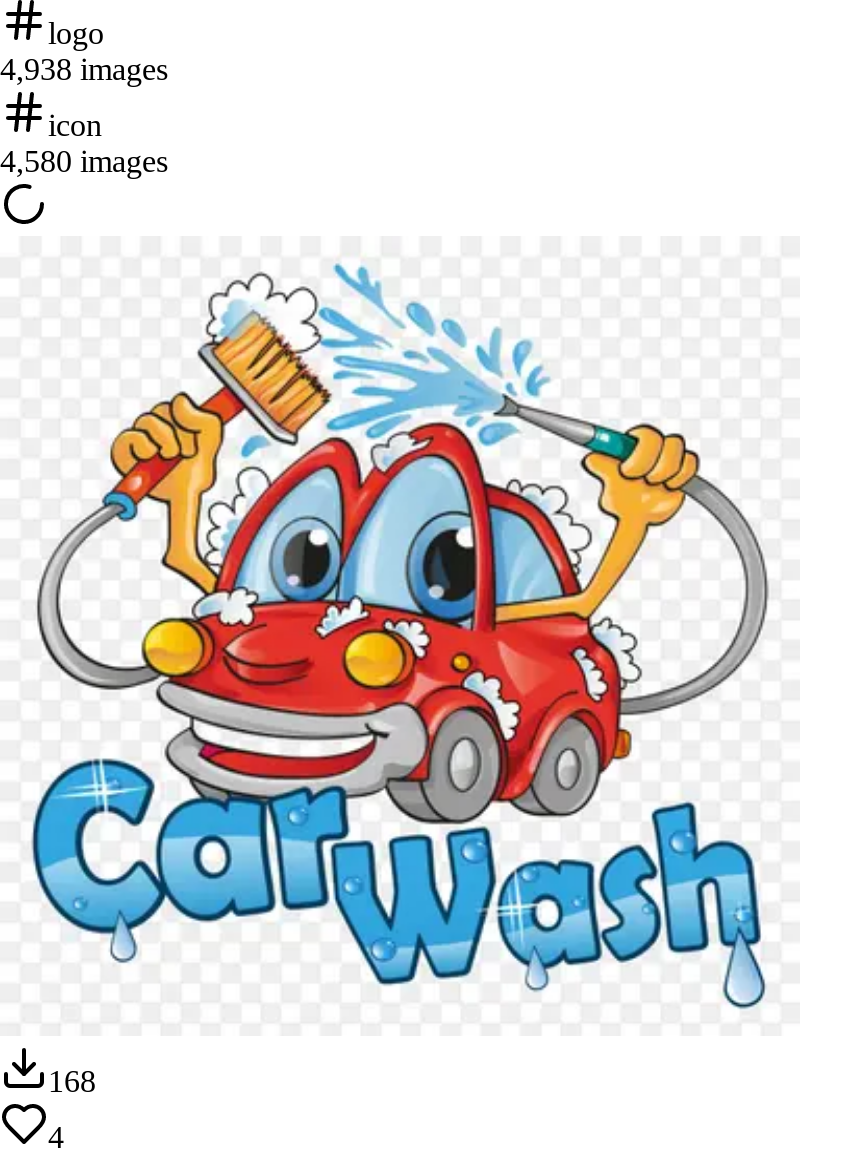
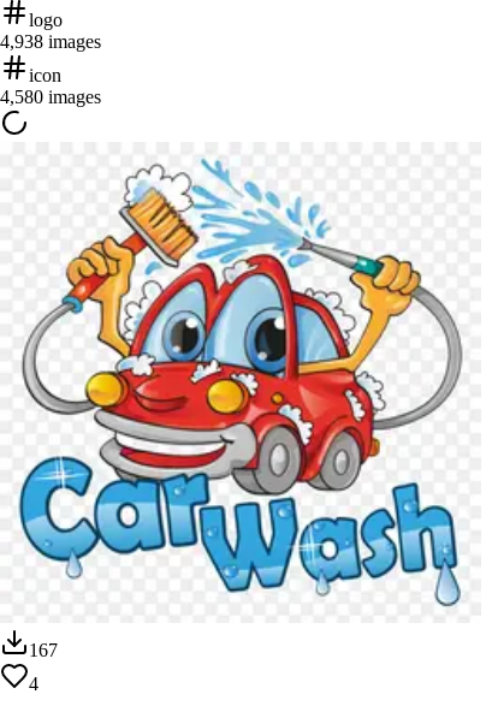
- 168
+ 167
